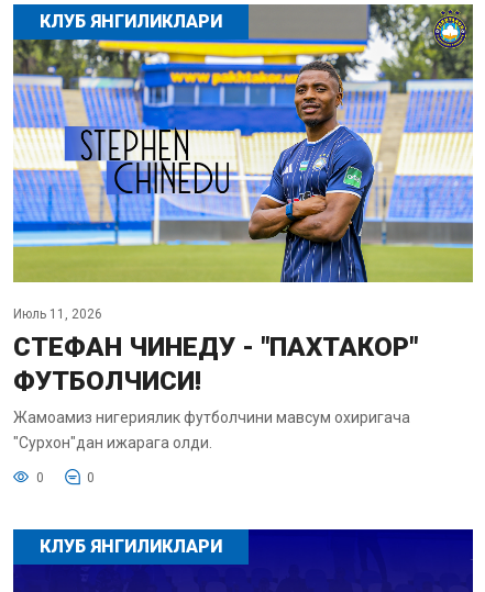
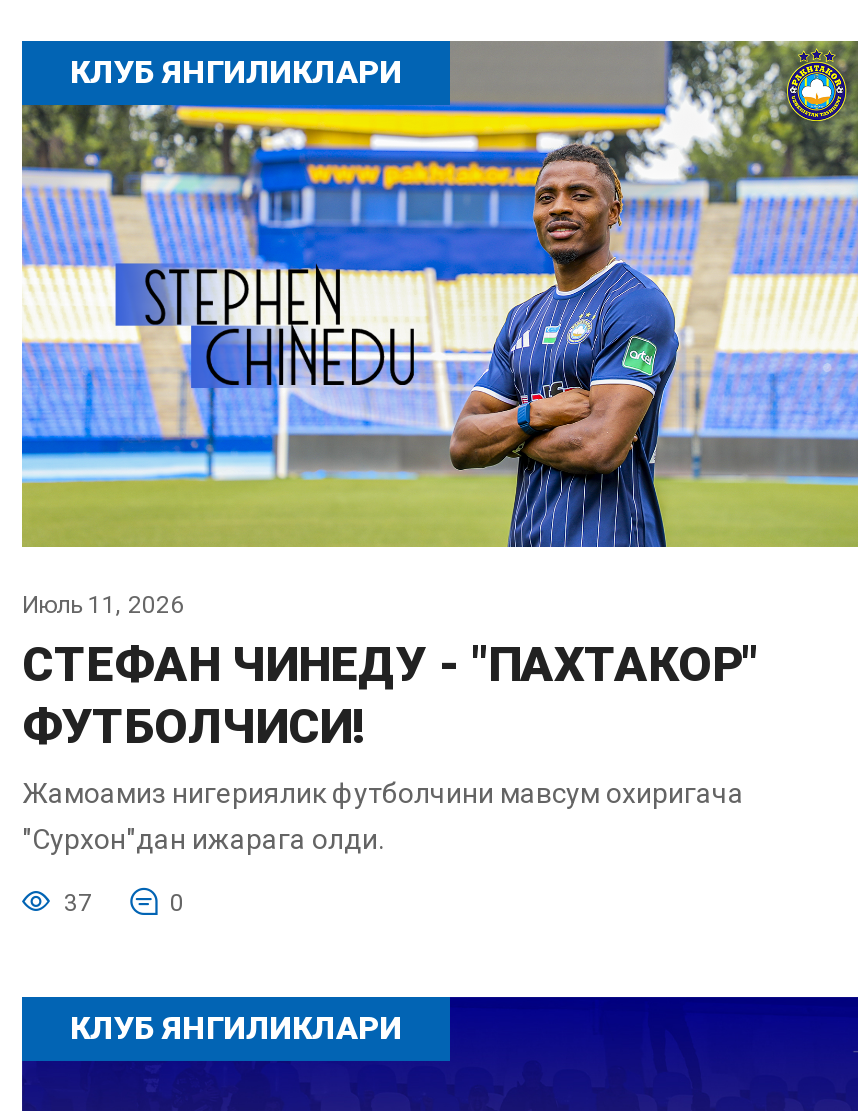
- 0
+ 37
